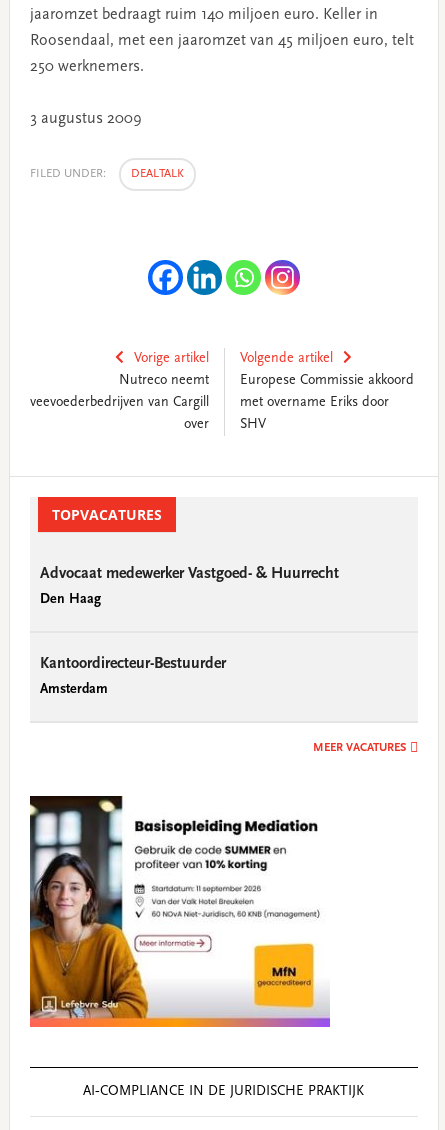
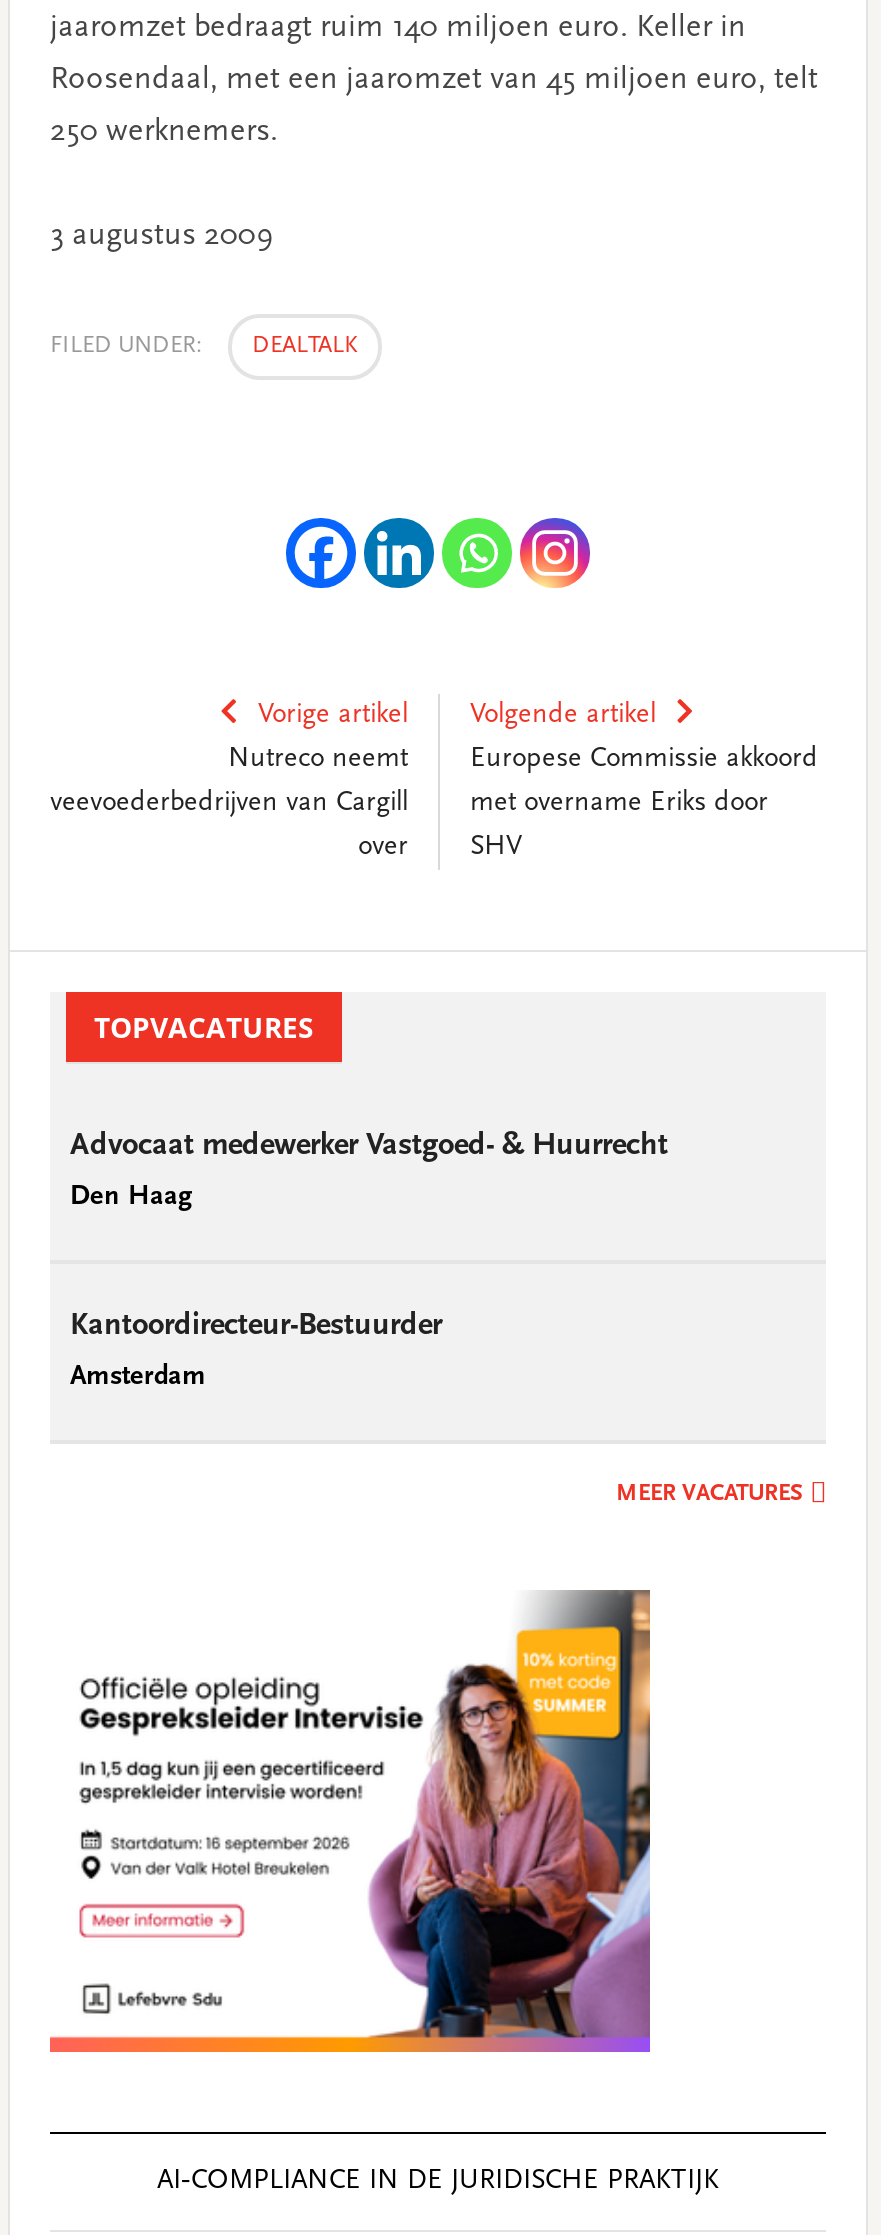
- [image]
+ [image]
